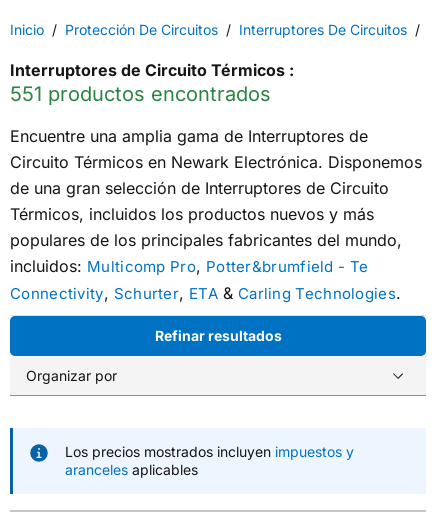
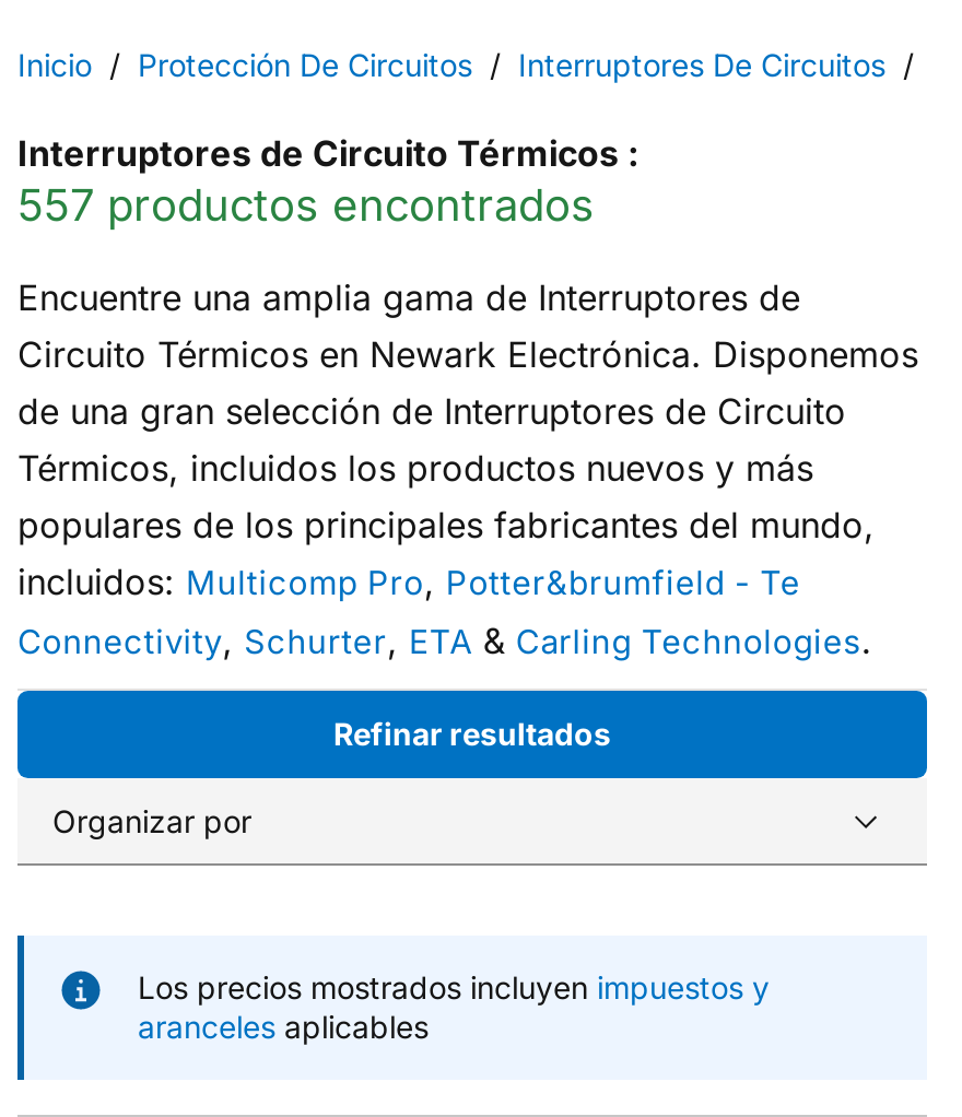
- 551 productos encontrados
+ 557 productos encontrados
